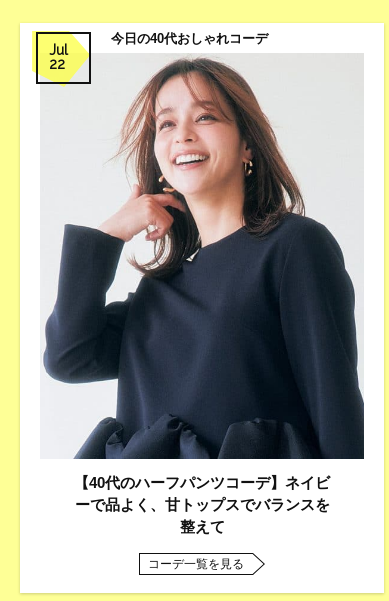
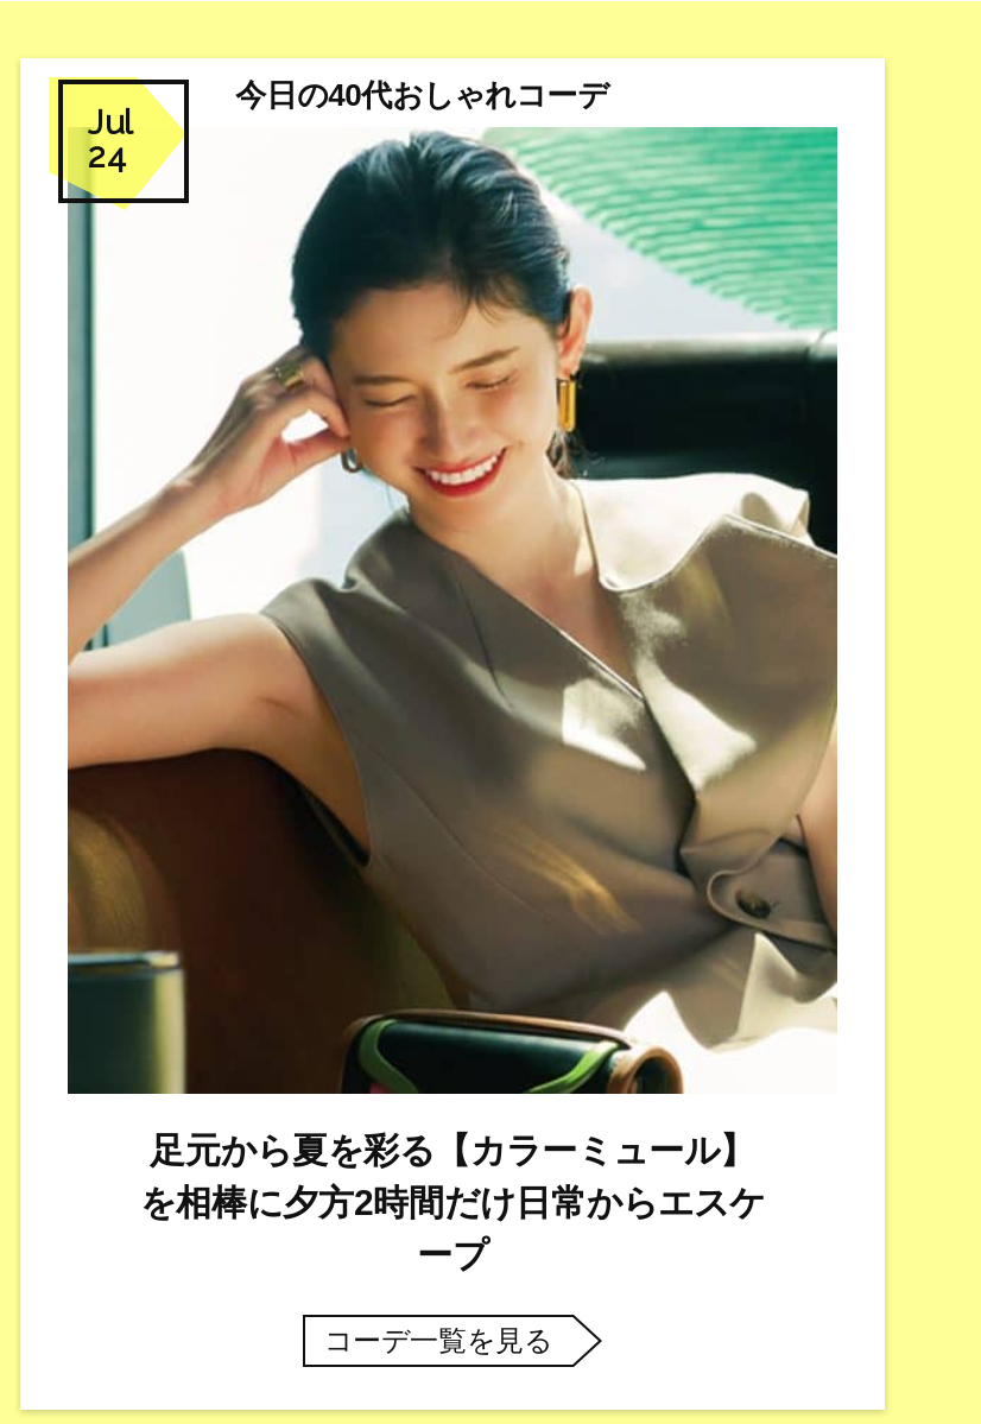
- [image]
- 22
+ [image]
+ 24

- 【40代のハーフパンツコーデ】ネイビ
- ーで品よく、甘トップスでバランスを
- 整えて
+ 足元から夏を彩る【カラーミュール】
+ を相棒に夕方2時間だけ日常からエスケ
+ ープ
